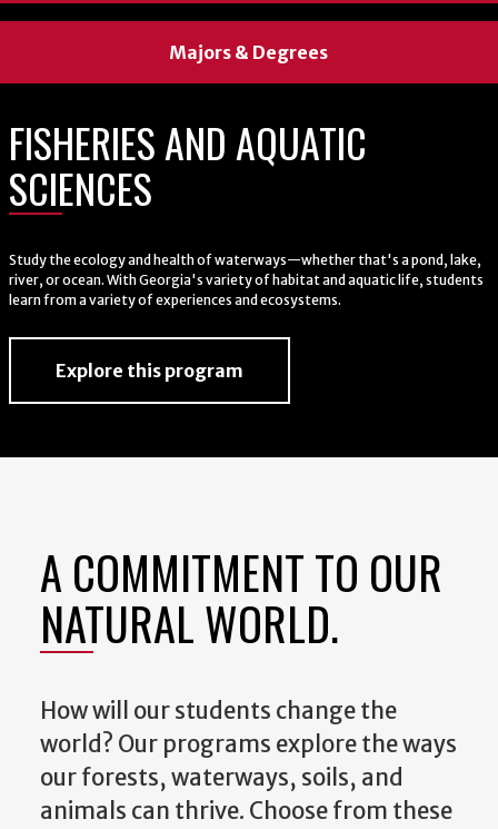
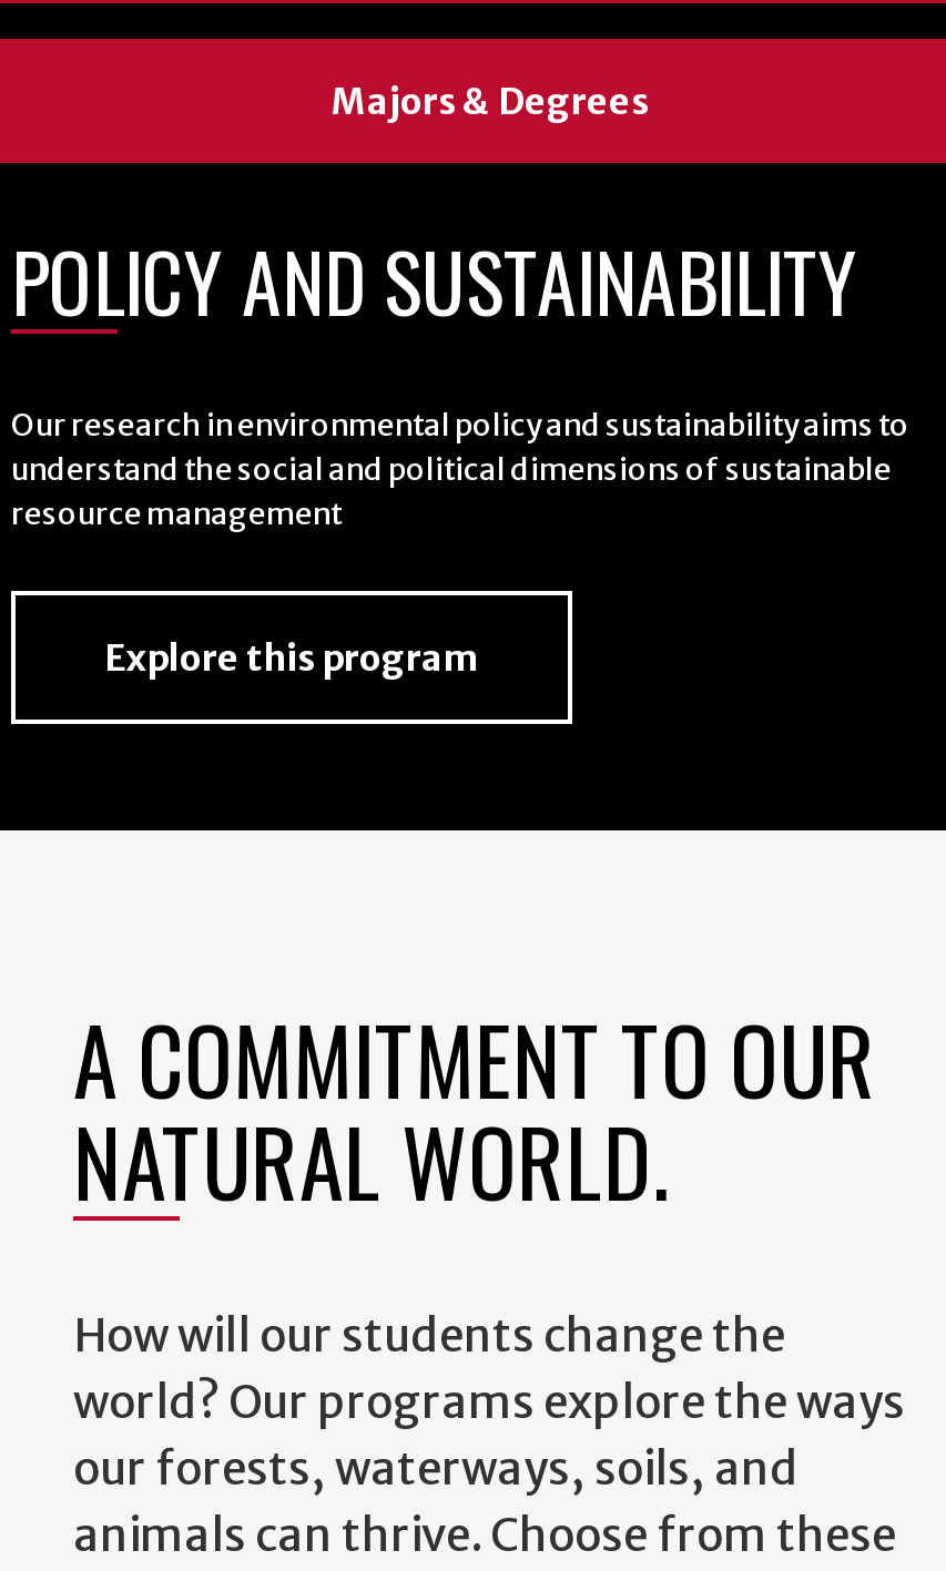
- FISHERIES AND AQUATIC
- SCIENCES
+ POLICY AND SUSTAINABILITY

- Study the ecology and health of waterways—whether that's a pond, lake,
- river, or ocean. With Georgia's variety of habitat and aquatic life, students
- learn from a variety of experiences and ecosystems.
+ Our research in environmental policy and sustainability aims to
+ understand the social and political dimensions of sustainable
+ resource management
